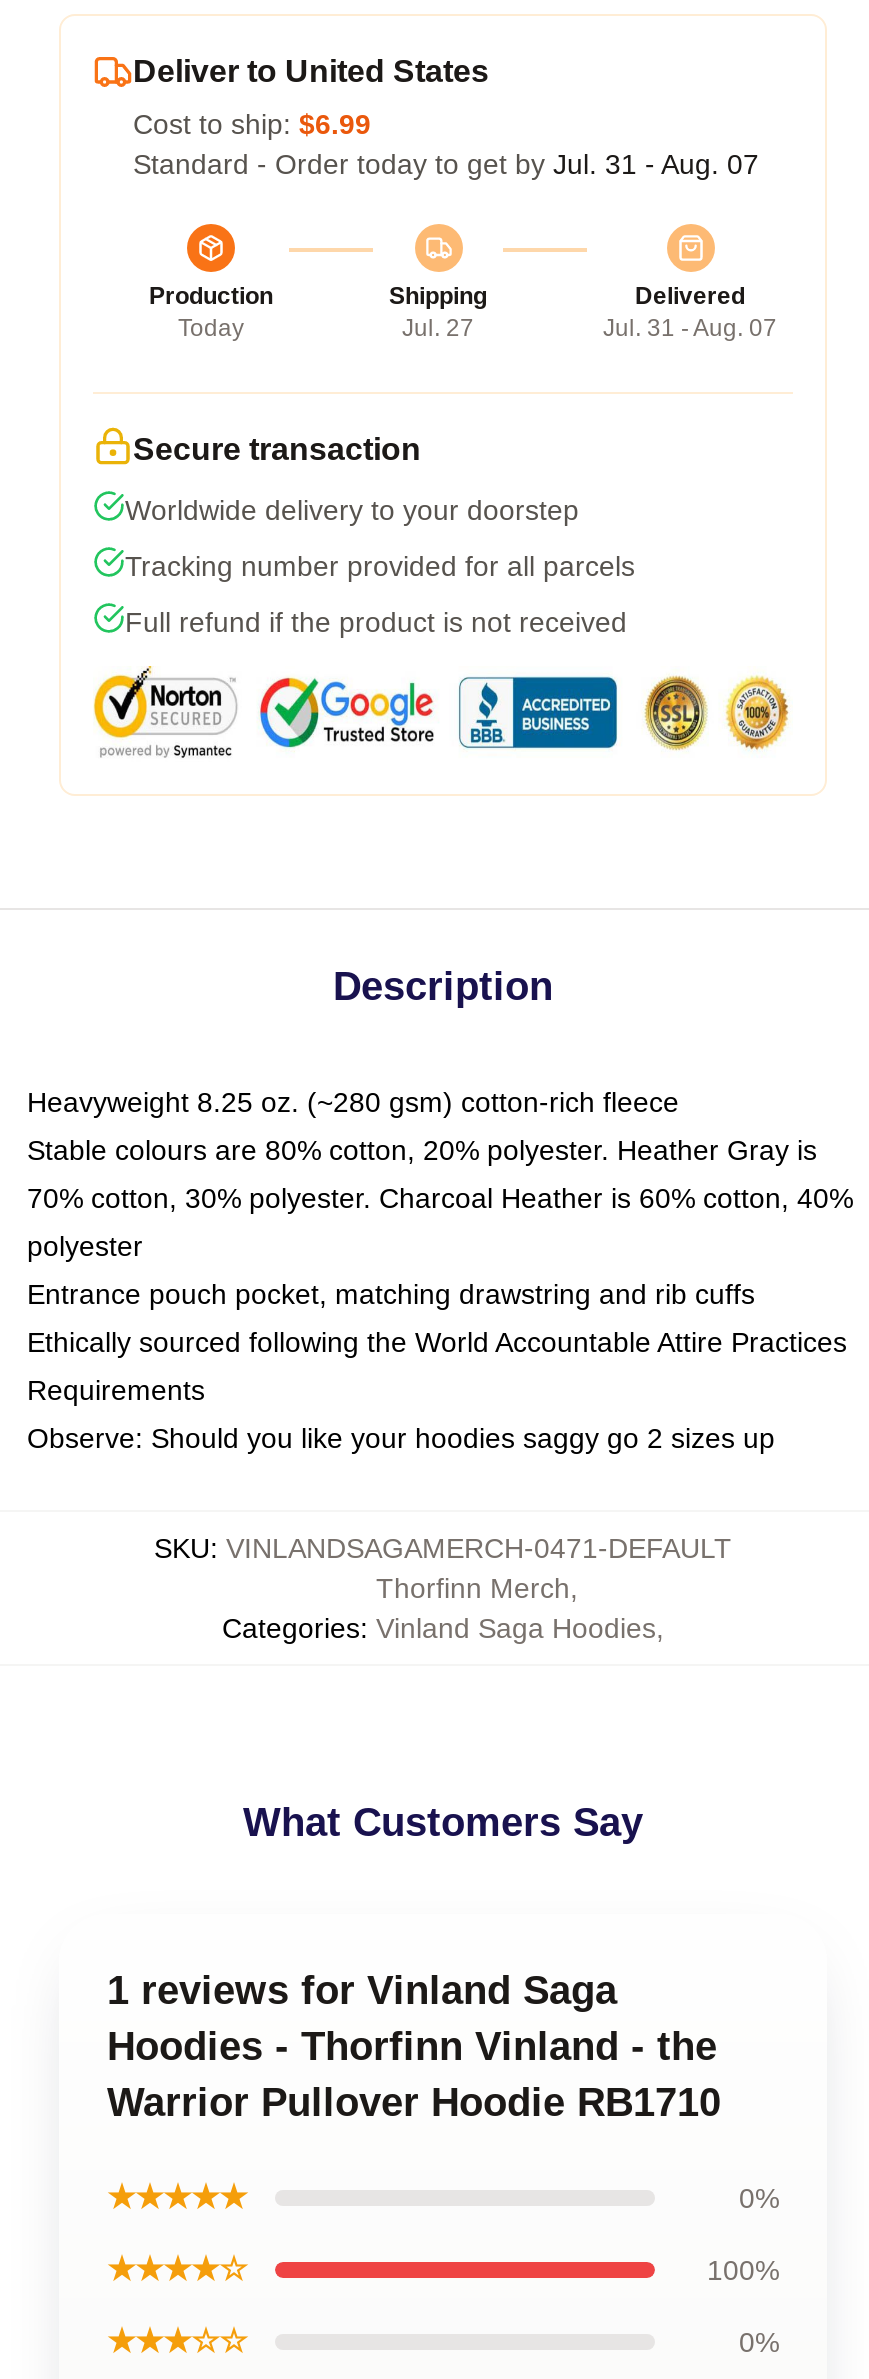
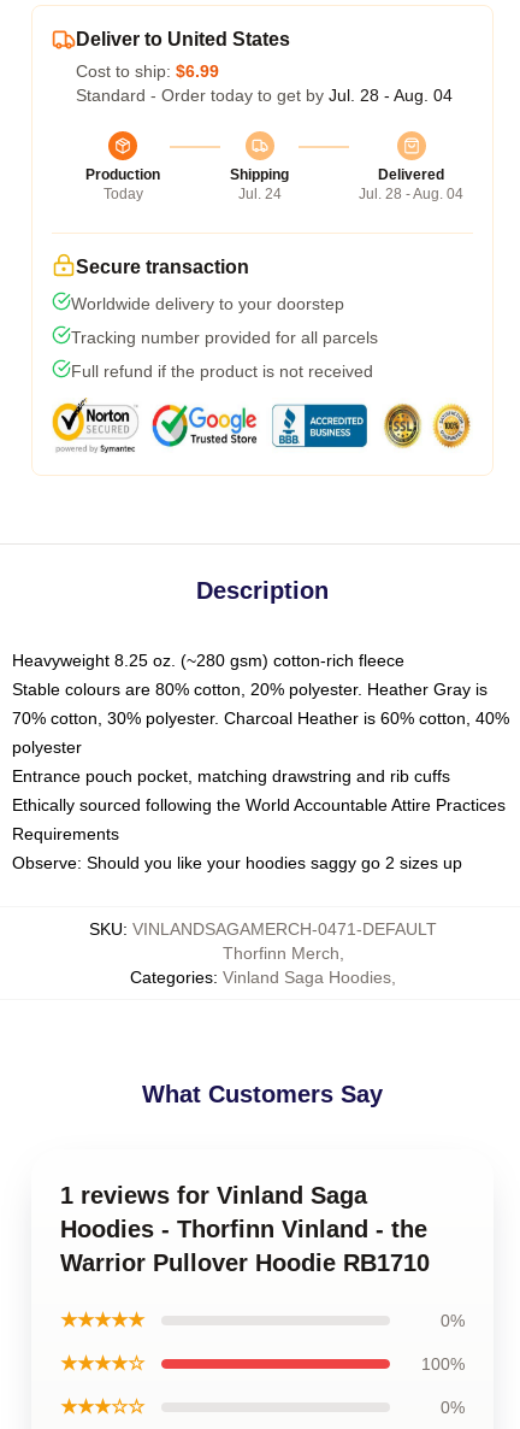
- Standard - Order today to get by Jul. 31 - Aug. 07
+ Standard - Order today to get by Jul. 28 - Aug. 04

- Jul. 27
+ Jul. 24

- Jul. 31 - Aug. 07
+ Jul. 28 - Aug. 04
